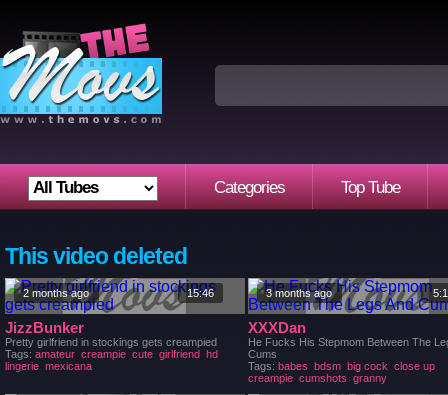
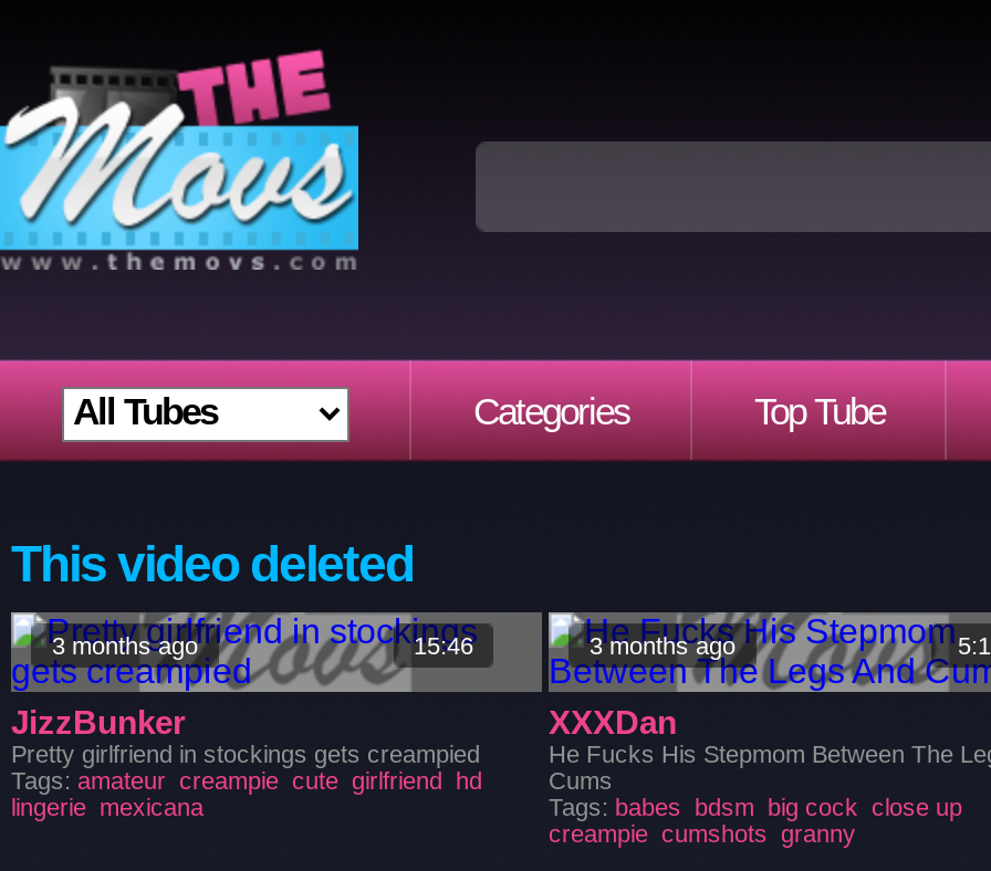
- 2 months ago
+ 3 months ago
